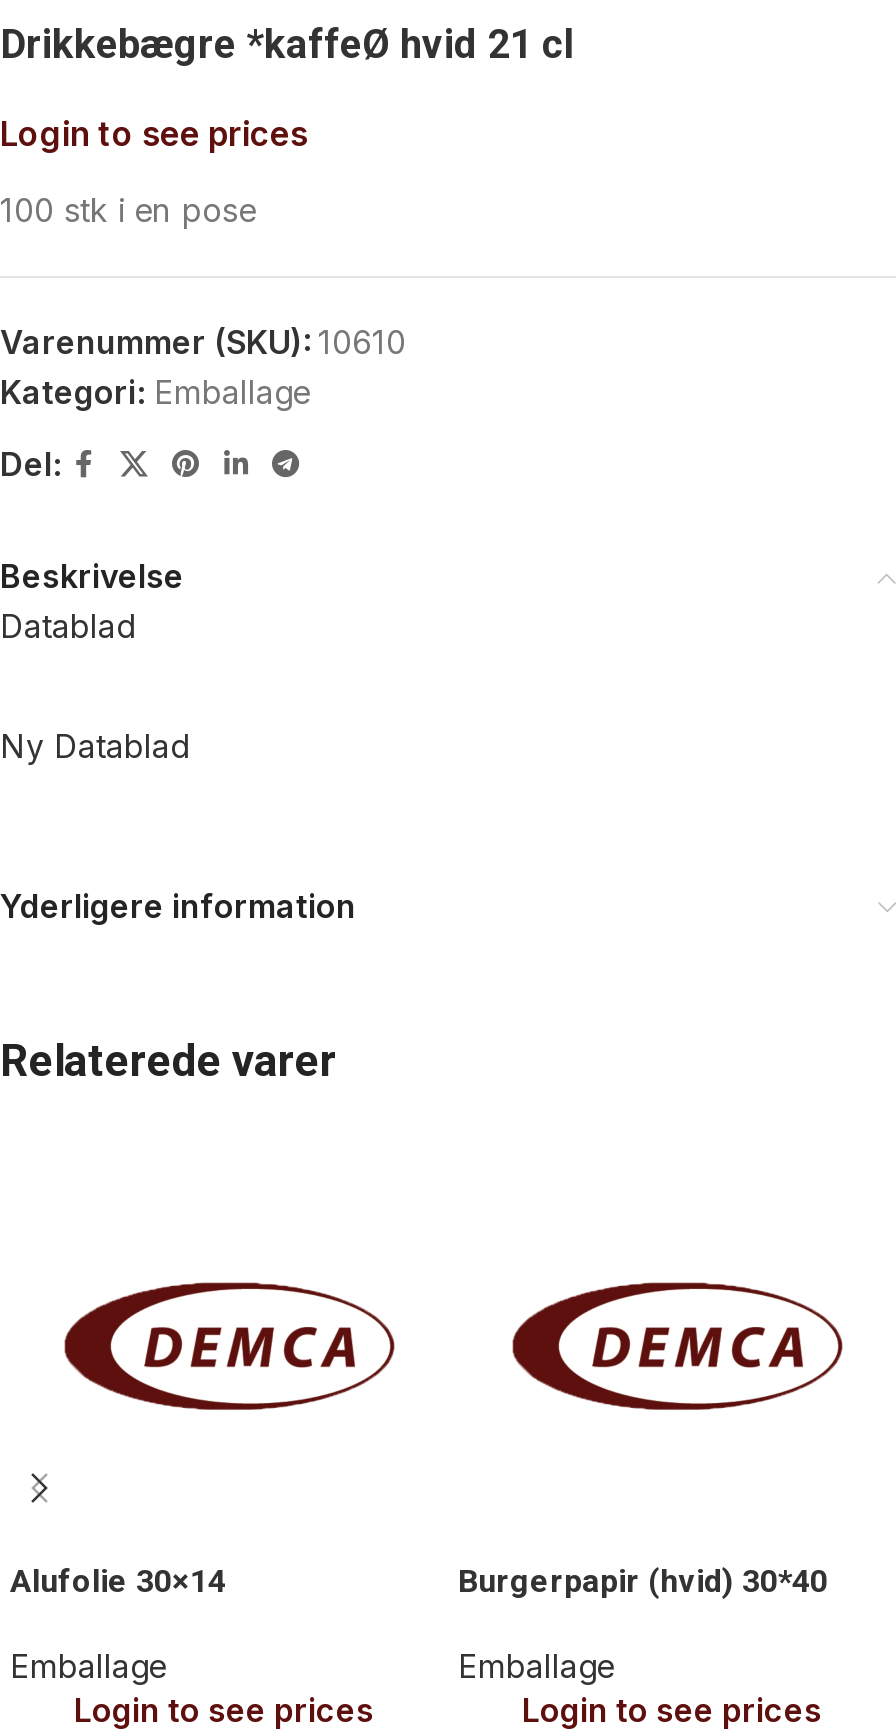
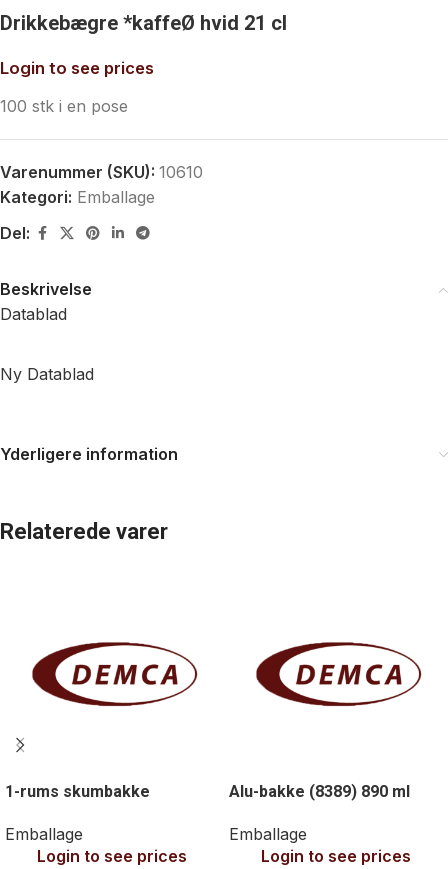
- Alufolie 30×14
+ 1-rums skumbakke

- Burgerpapir (hvid) 30*40
+ Alu-bakke (8389) 890 ml
